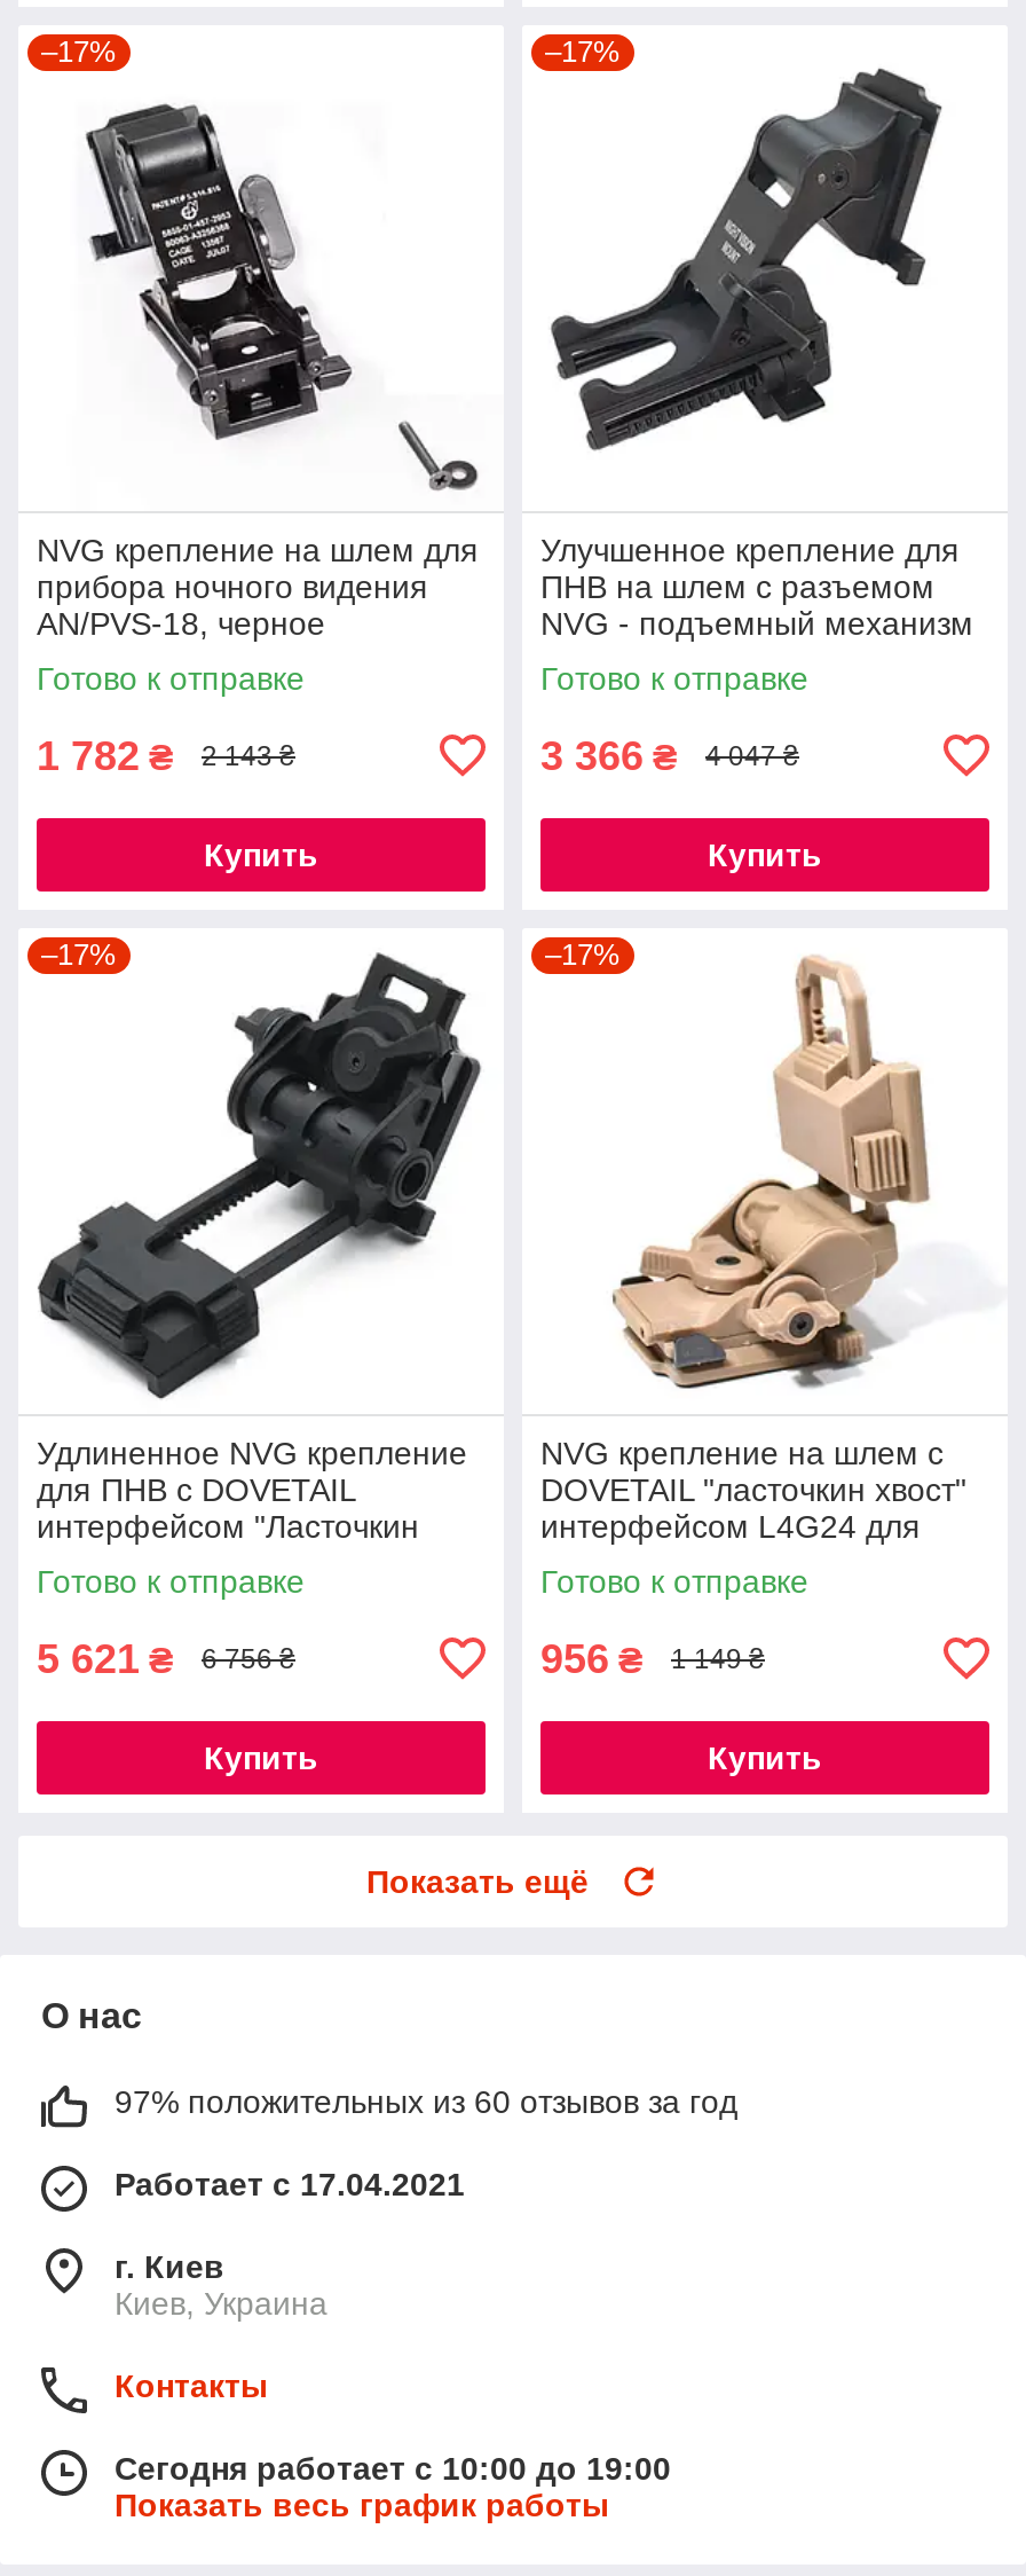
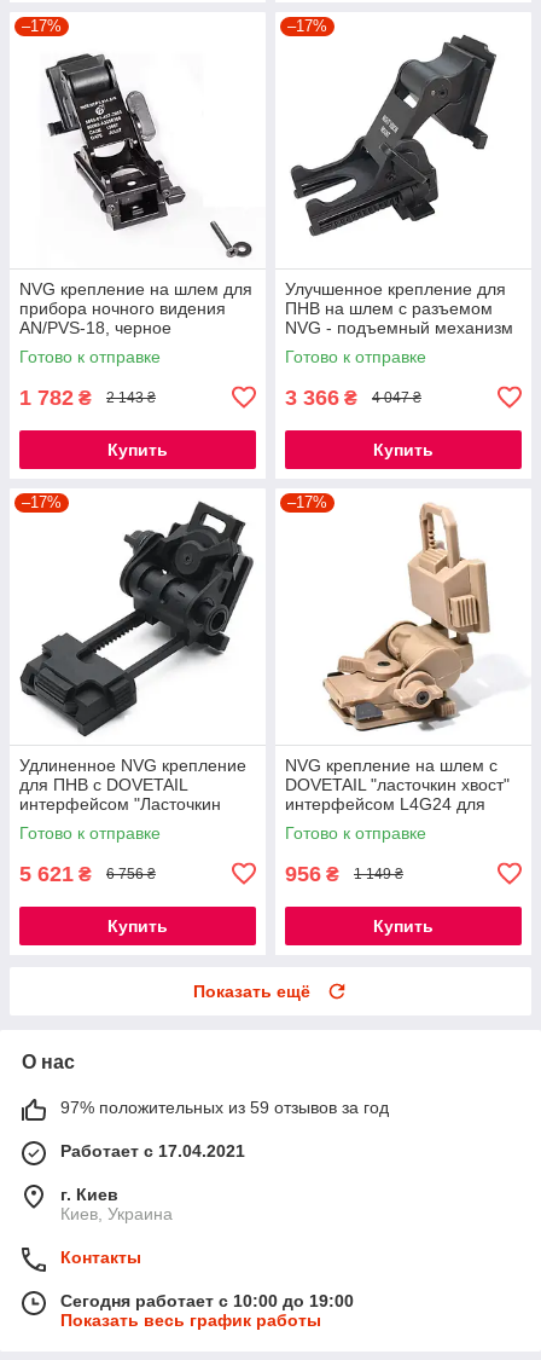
- 97% положительных из 60 отзывов за год
+ 97% положительных из 59 отзывов за год
